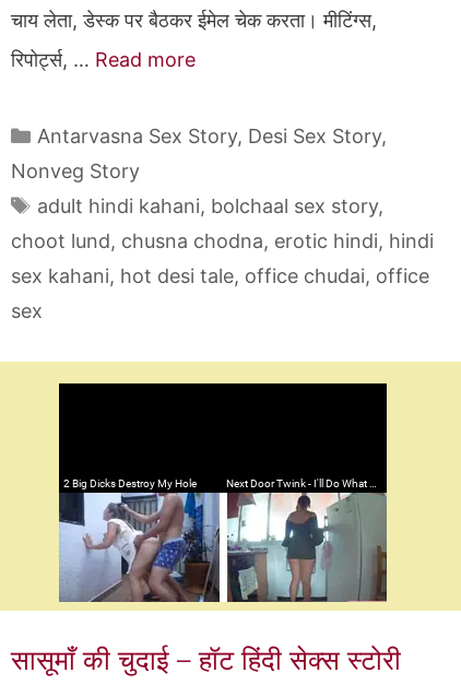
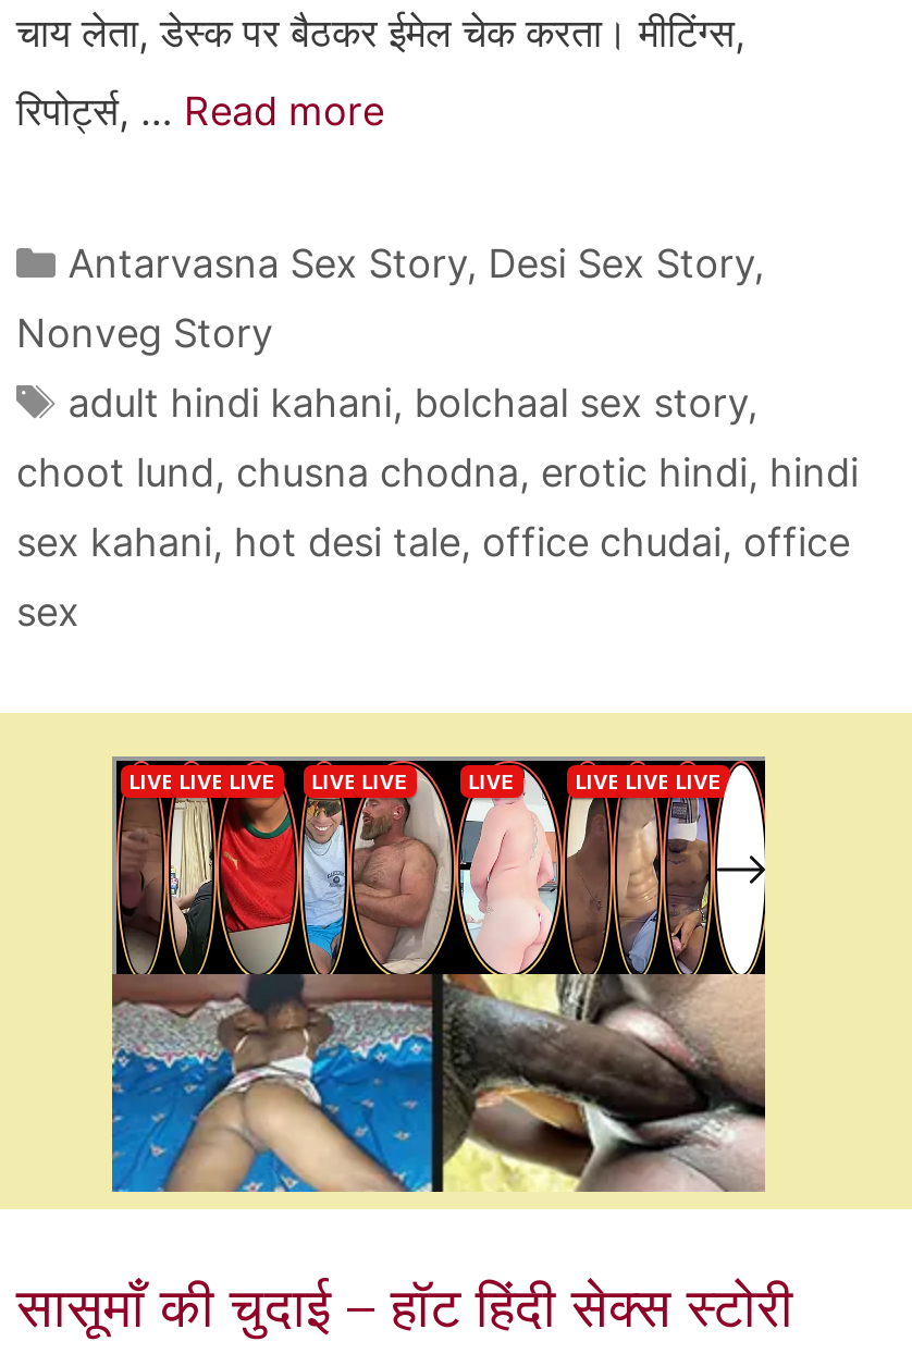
- [image]
+ [image]
